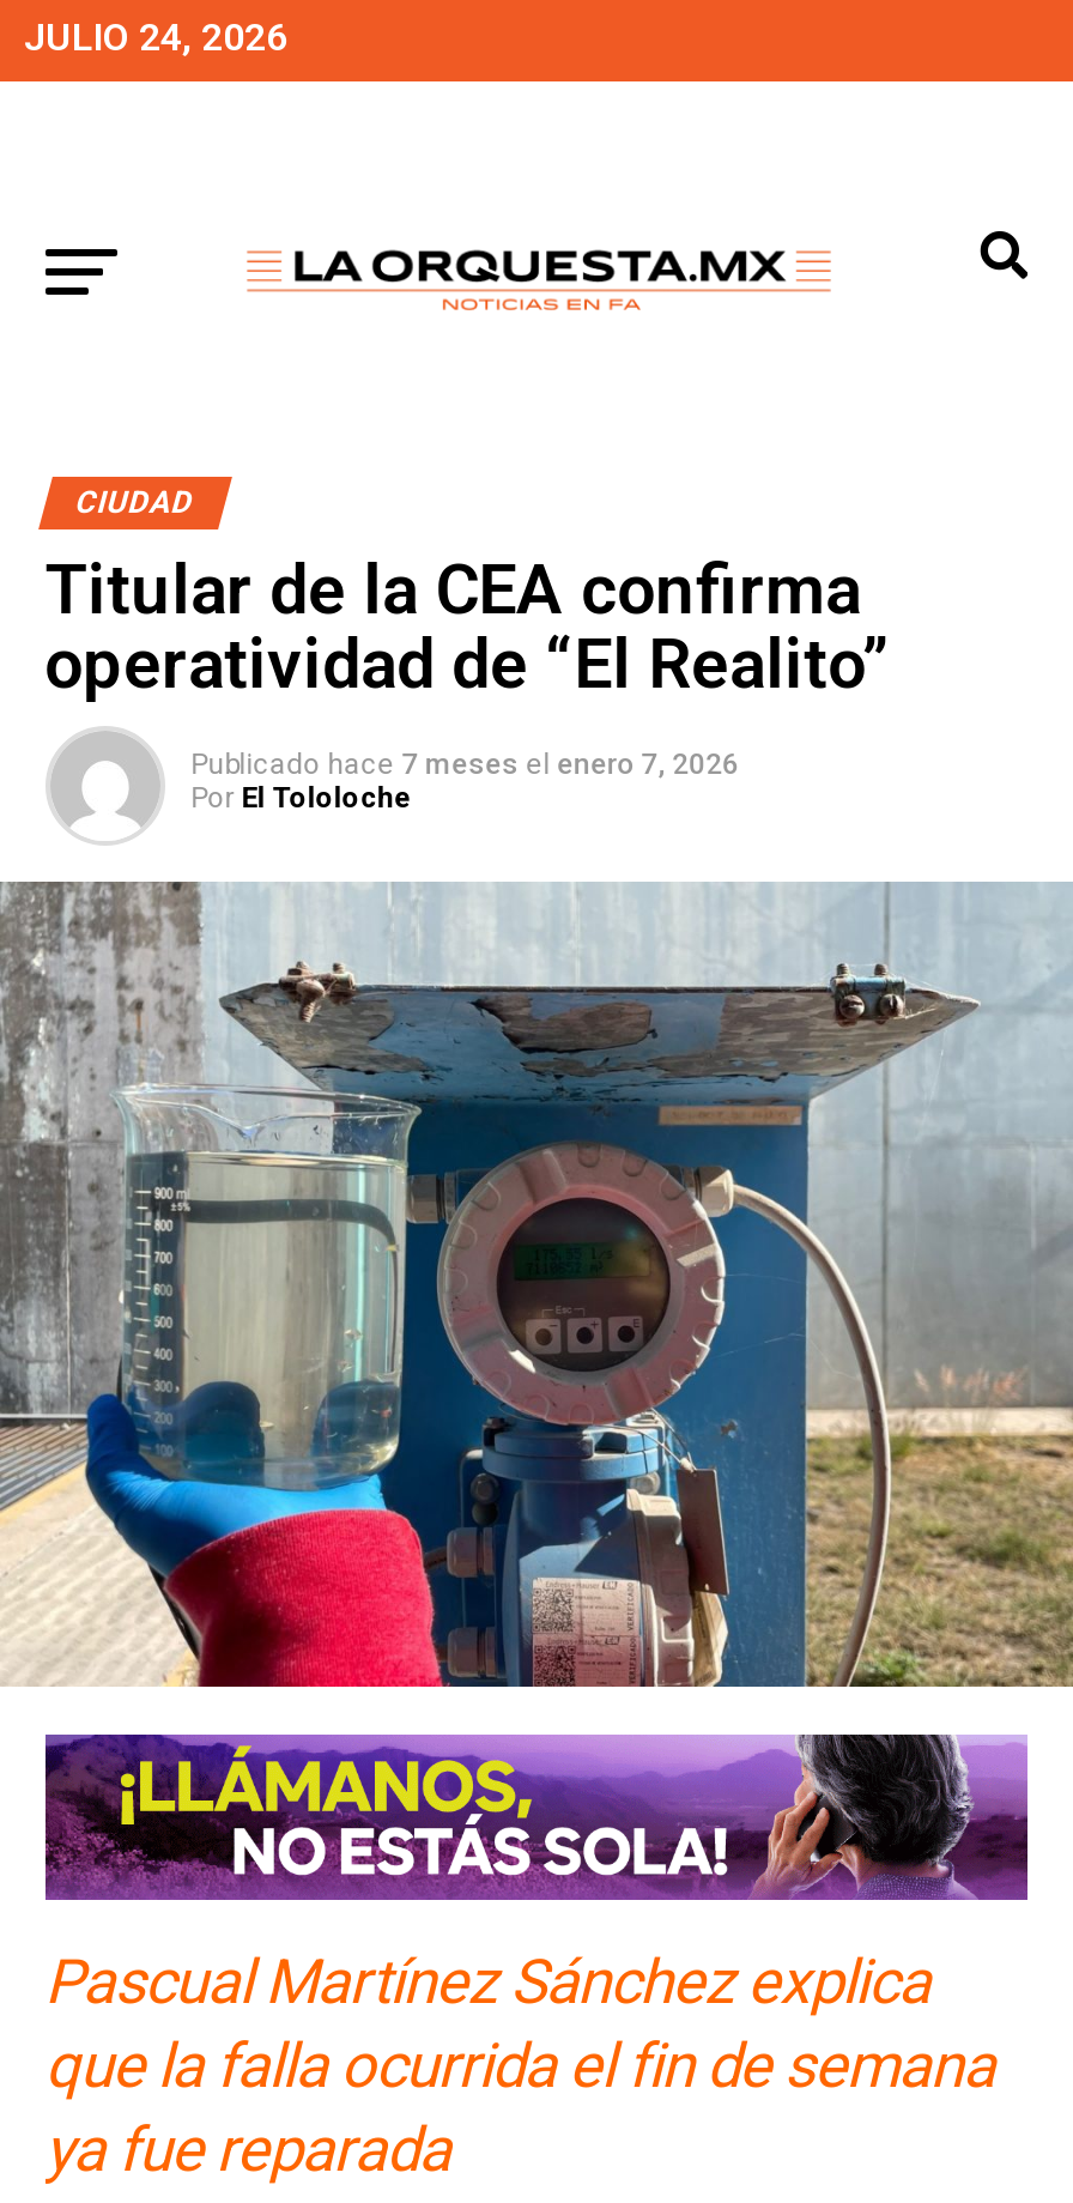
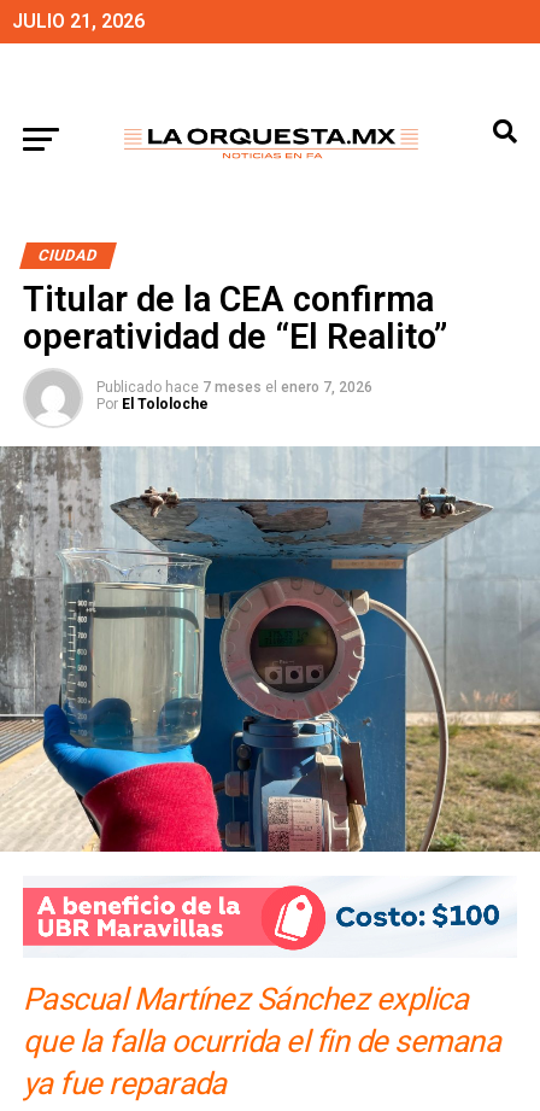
- JULIO 24, 2026
+ JULIO 21, 2026

- [image]
+ [image]
